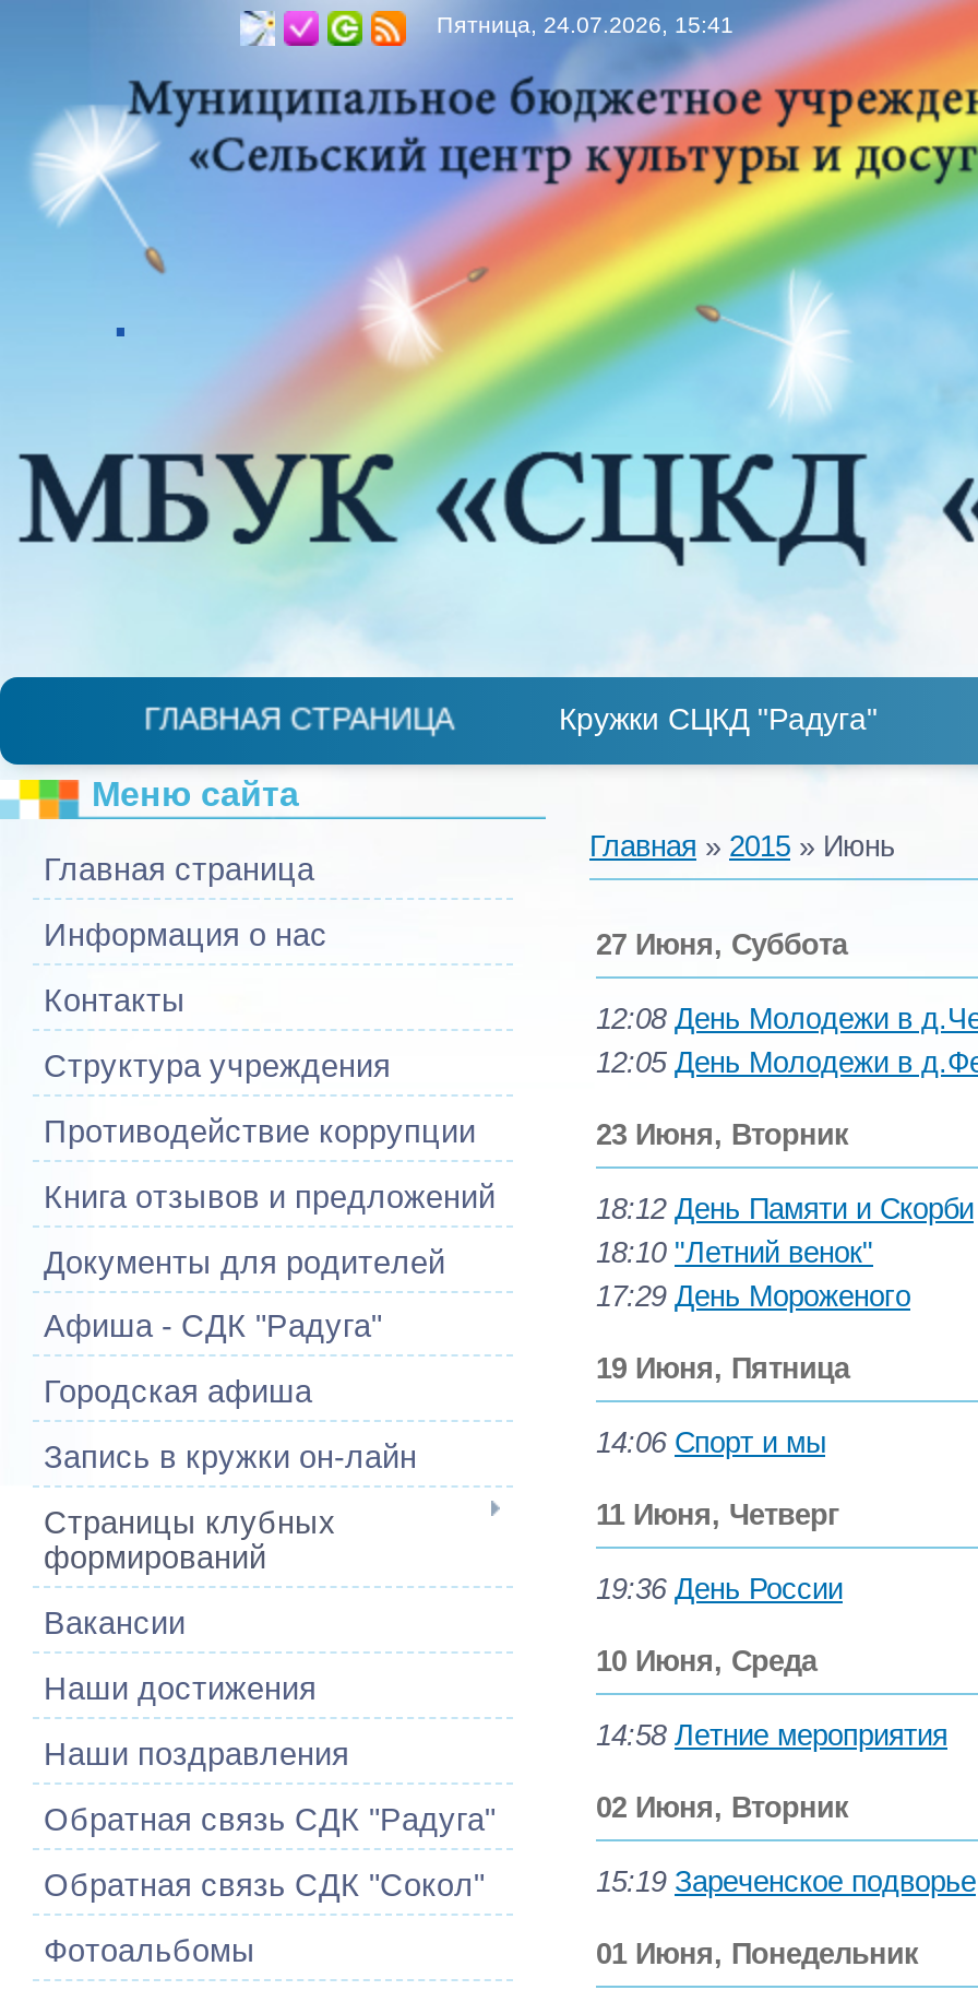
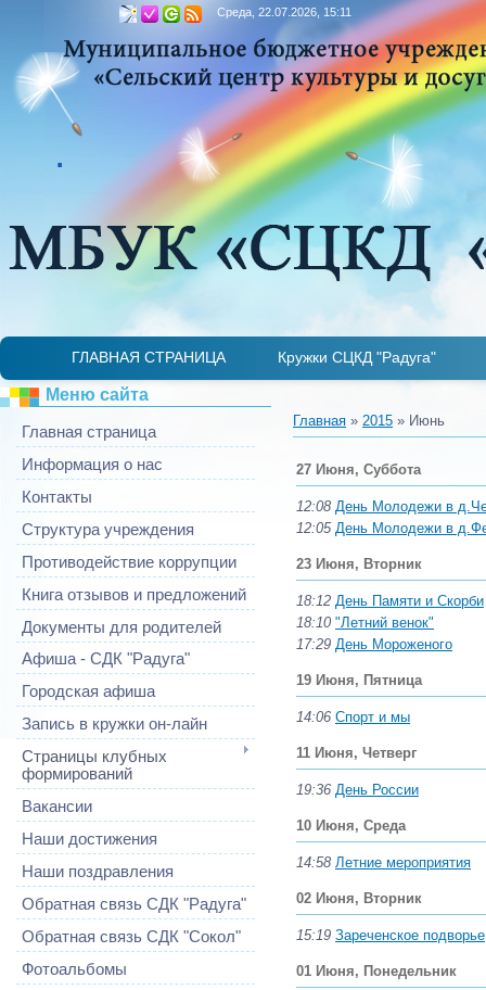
- Пятница, 24.07.2026, 15:41
+ Среда, 22.07.2026, 15:11
